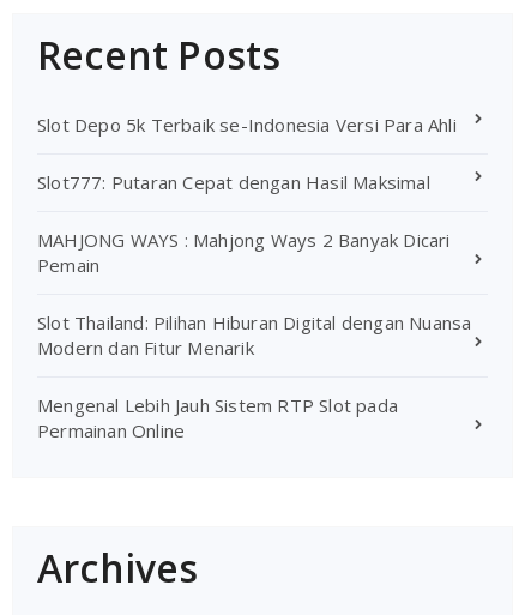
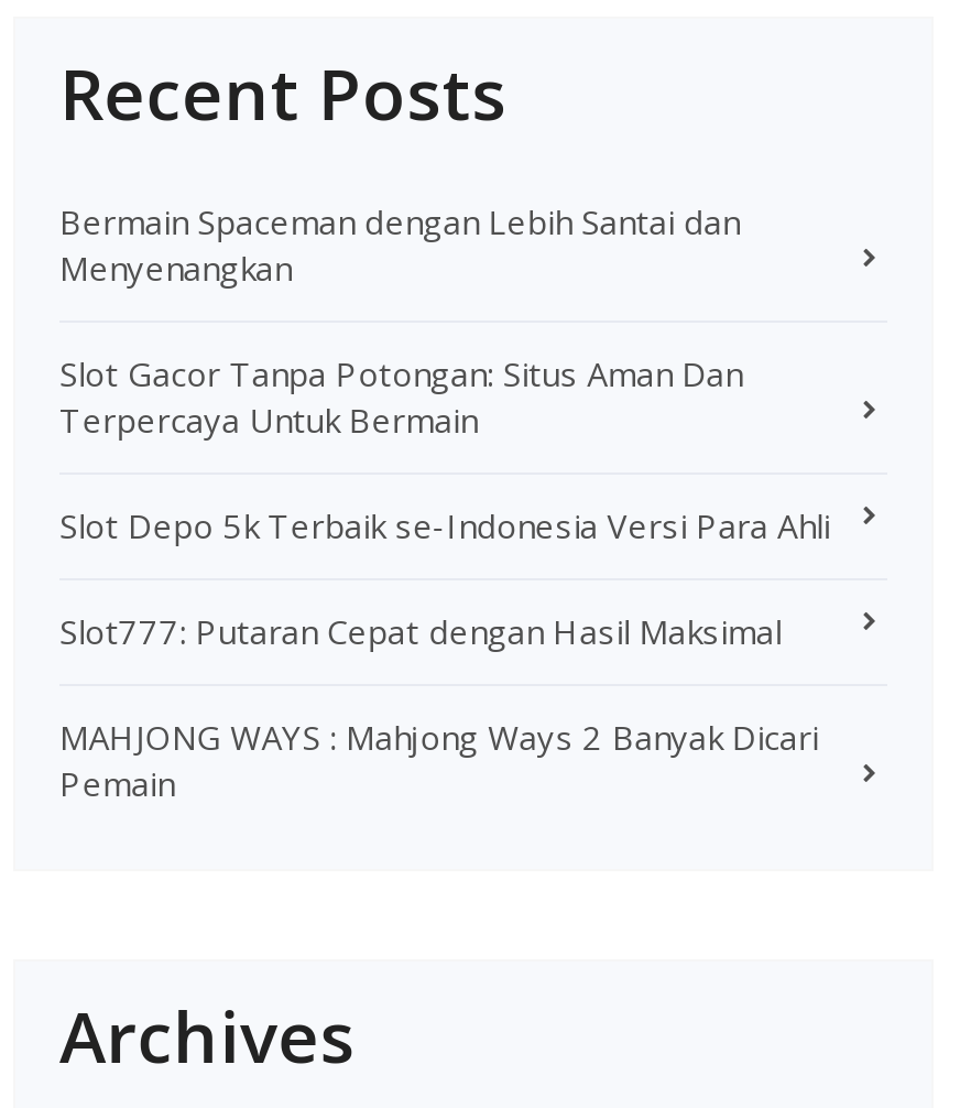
+ Bermain Spaceman dengan Lebih Santai dan
+ Menyenangkan
+ Slot Gacor Tanpa Potongan: Situs Aman Dan
+ Terpercaya Untuk Bermain

moved down: Slot Depo 5k Terbaik se-Indonesia Versi Para Ahli | Slot777: Putaran Cepat dengan Hasil Maksimal | MAHJONG WAYS : Mahjong Ways 2 Banyak Dicari | Pemain

- Slot Thailand: Pilihan Hiburan Digital dengan Nuansa
- Modern dan Fitur Menarik
- Mengenal Lebih Jauh Sistem RTP Slot pada
- Permainan Online
